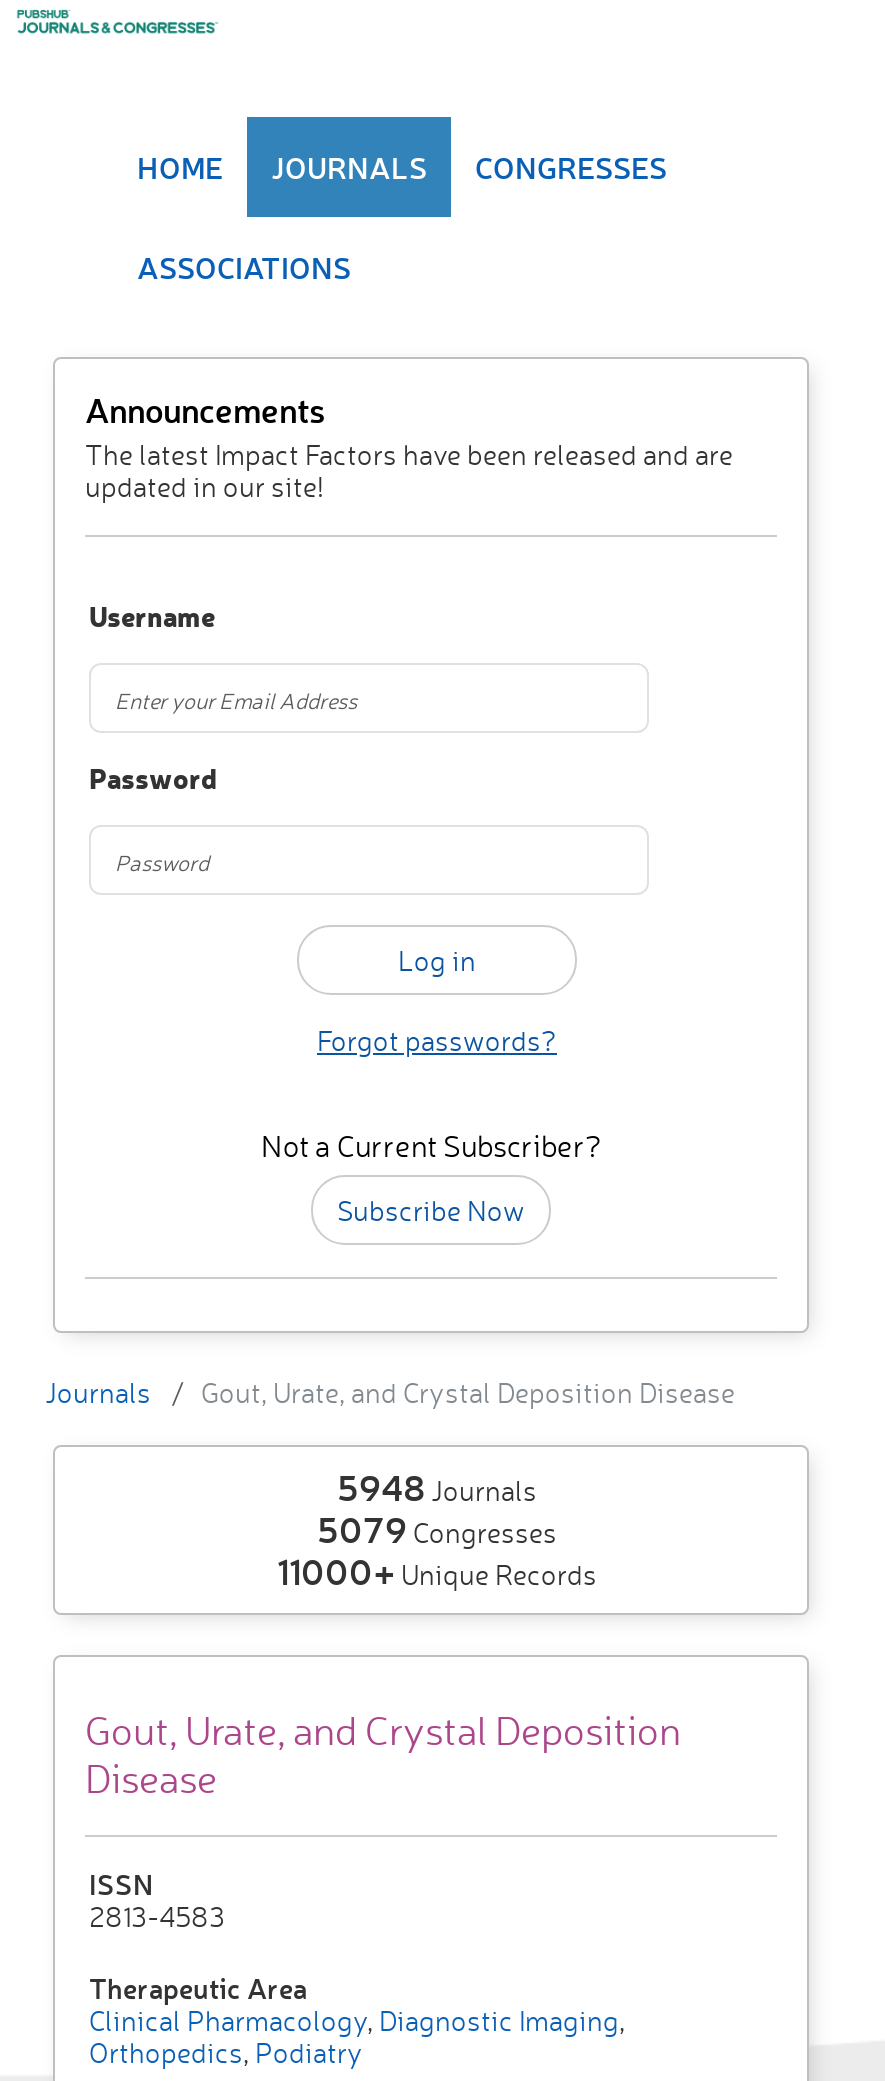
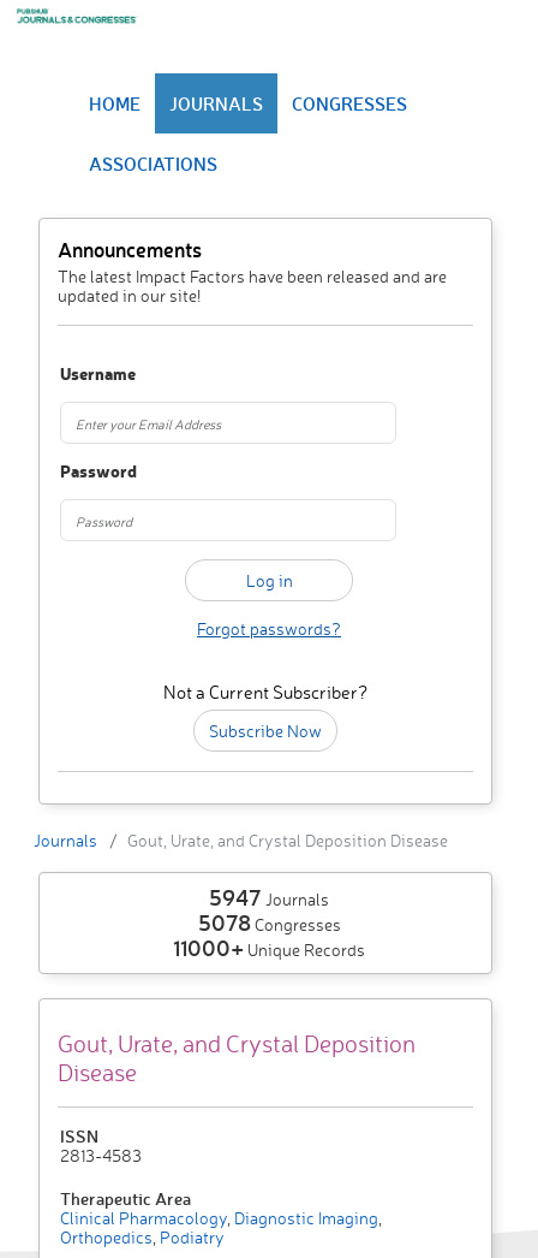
- 5948Journals
+ 5947Journals

- 5079 Congresses
+ 5078 Congresses
